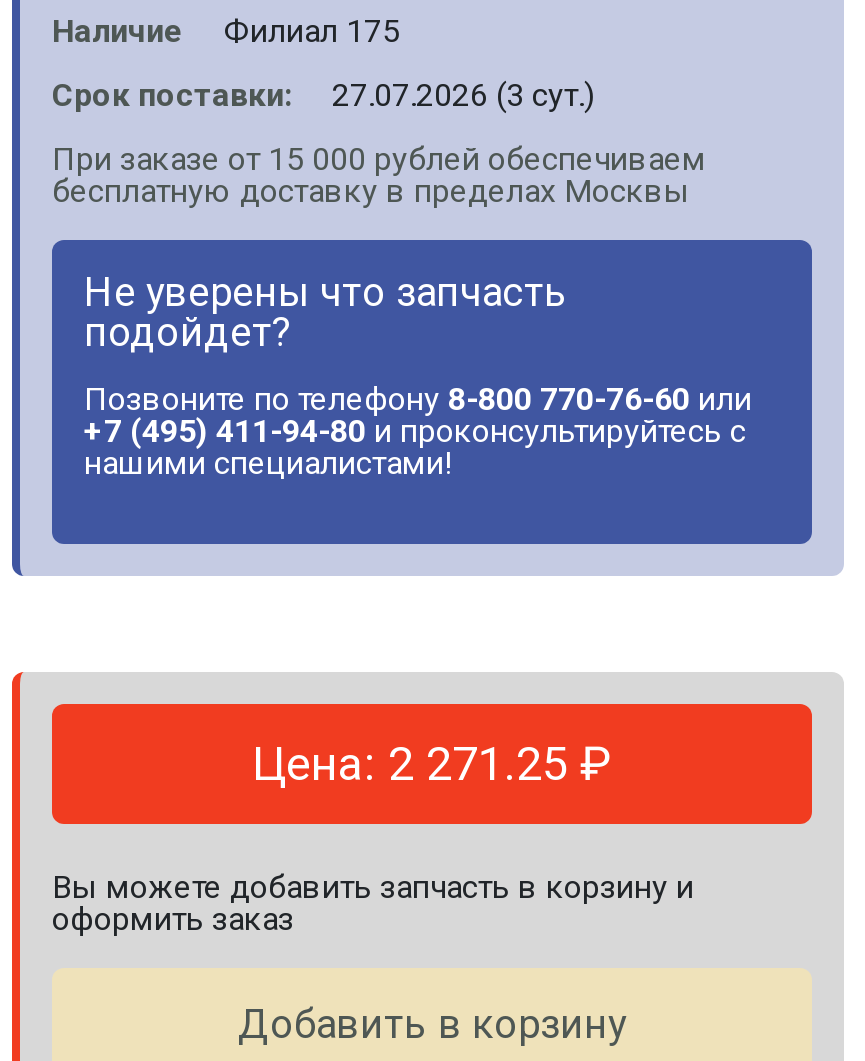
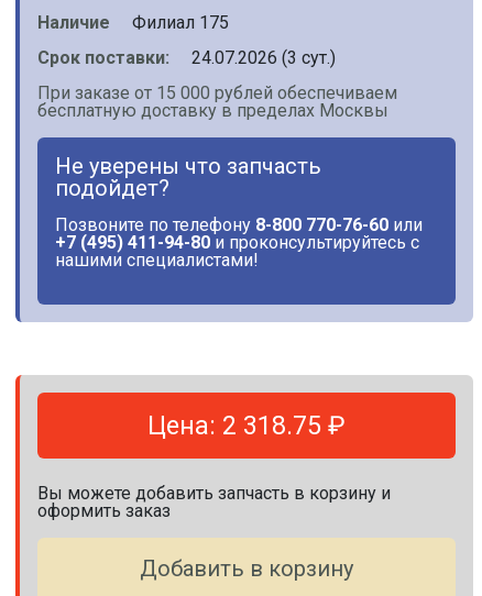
- Срок поставки: 27.07.2026 (3 сут.)
+ Срок поставки: 24.07.2026 (3 сут.)

- Цена: 2 271.25 ₽
+ Цена: 2 318.75 ₽
